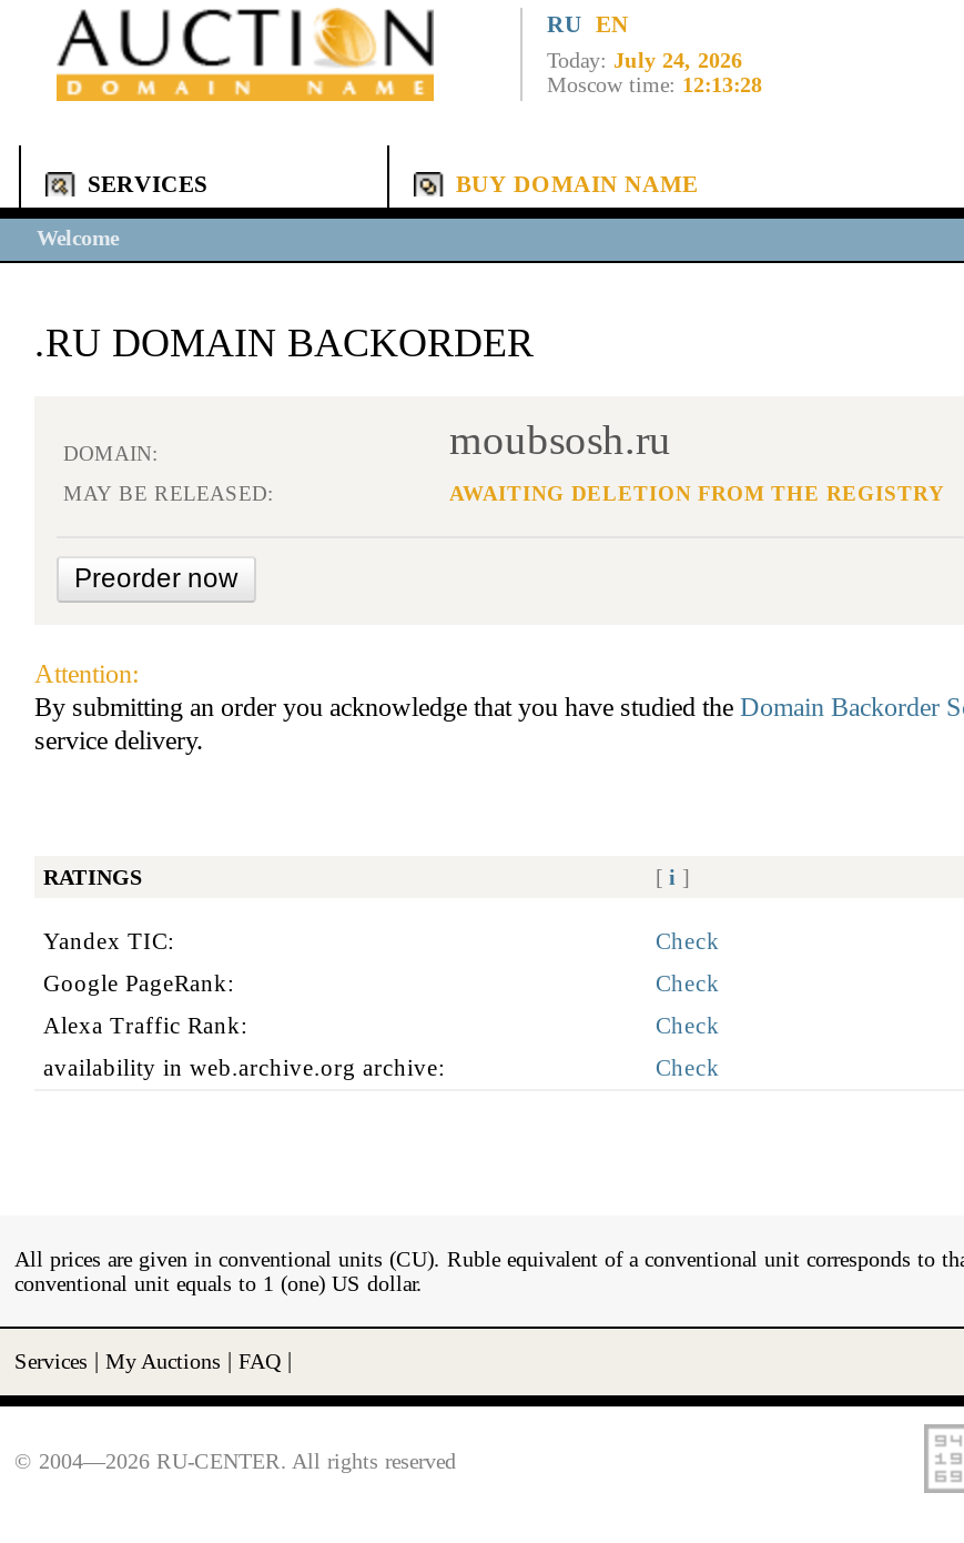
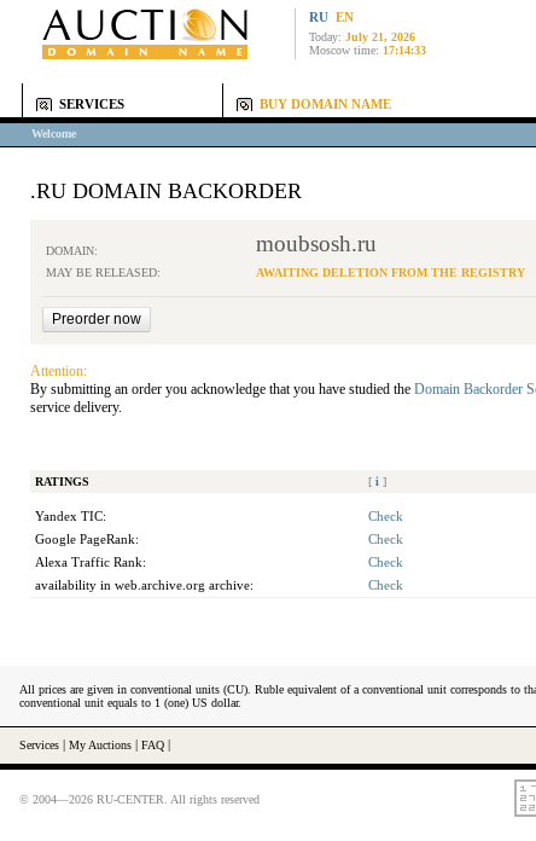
- Today: July 24, 2026
+ Today: July 21, 2026

- Moscow time: 12:13:28
+ Moscow time: 17:14:33
